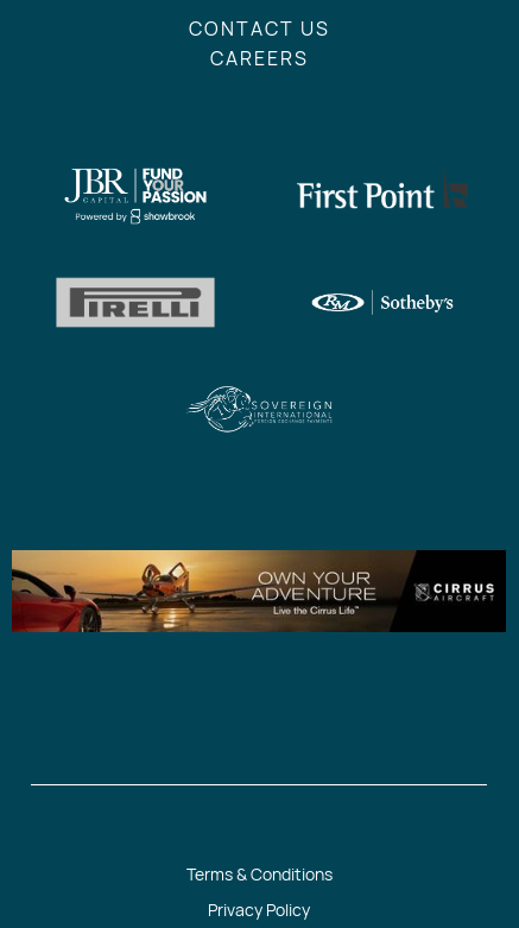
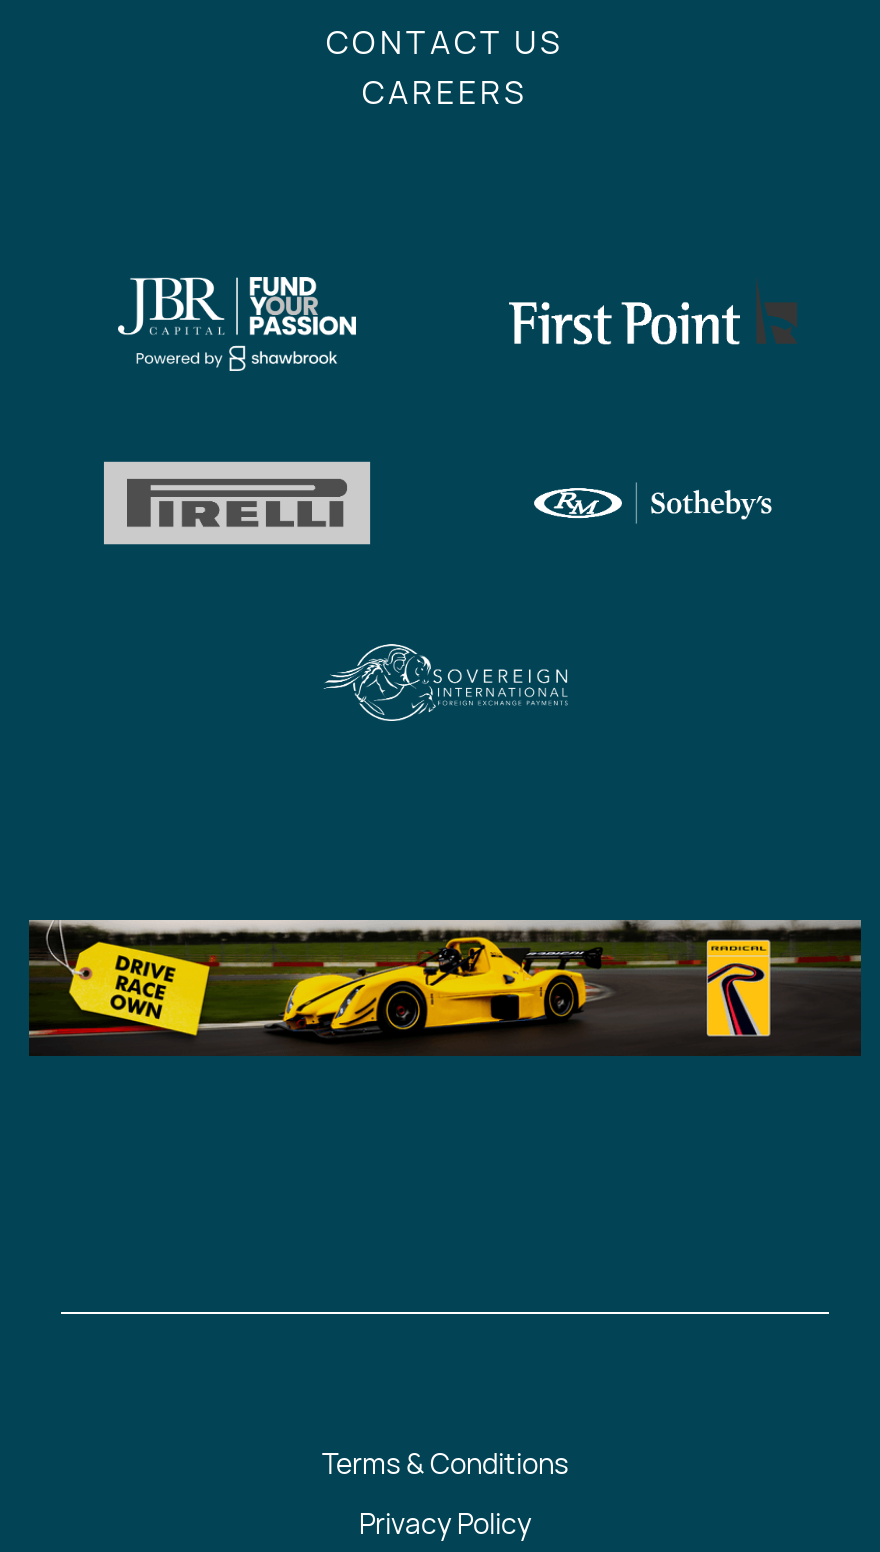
- [image]
+ [image]
